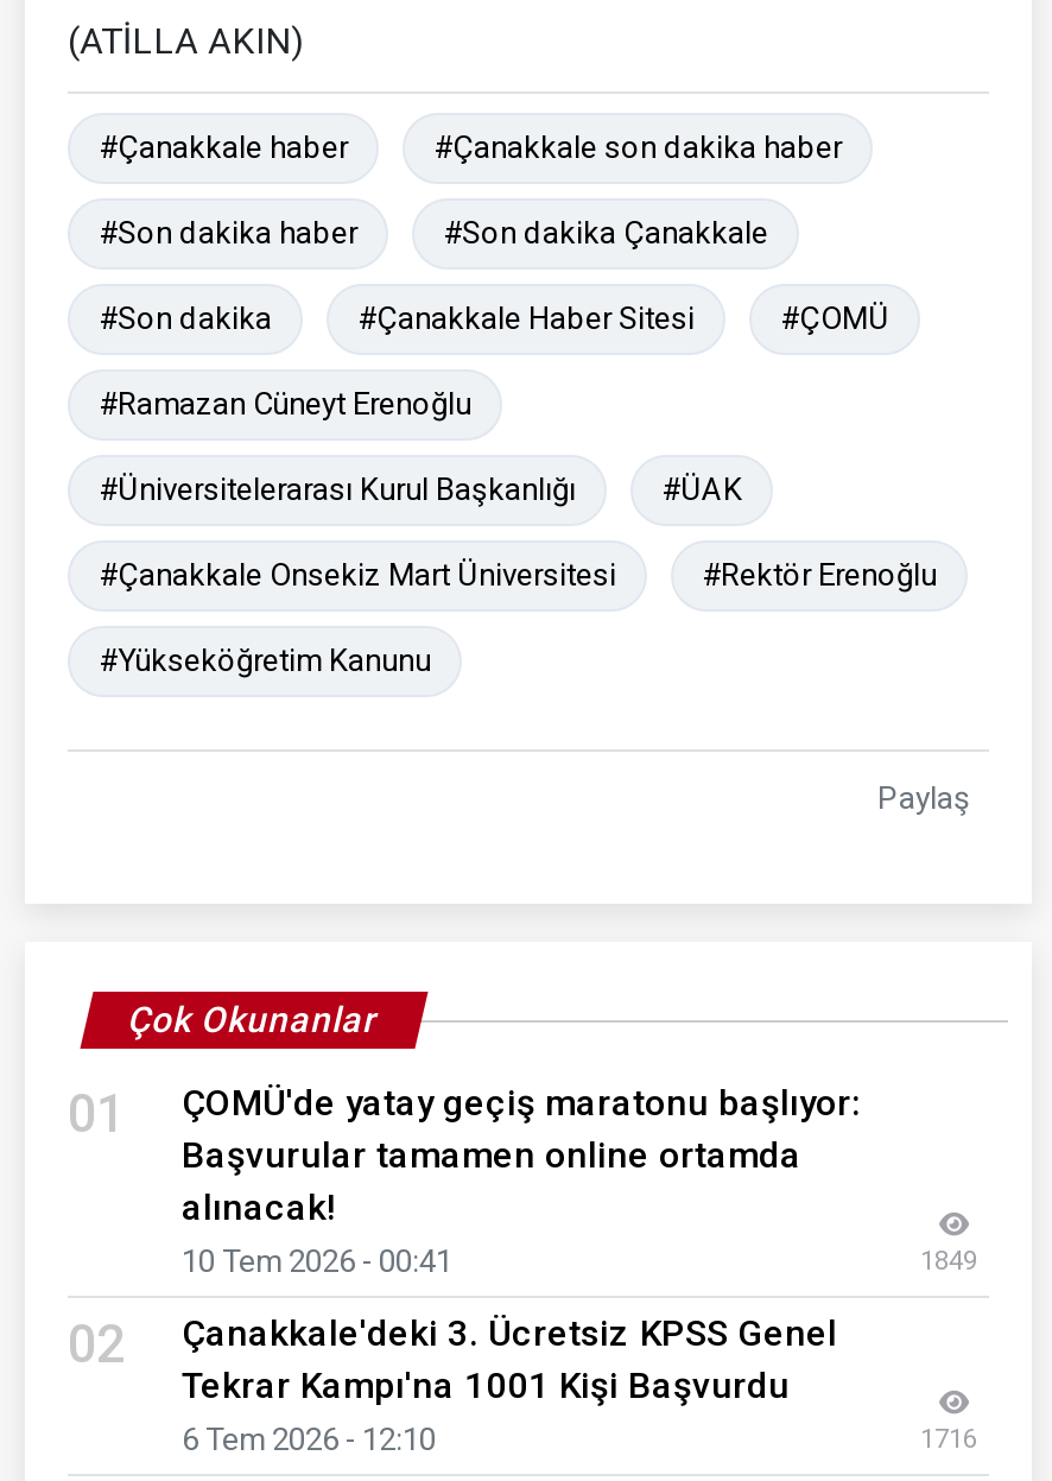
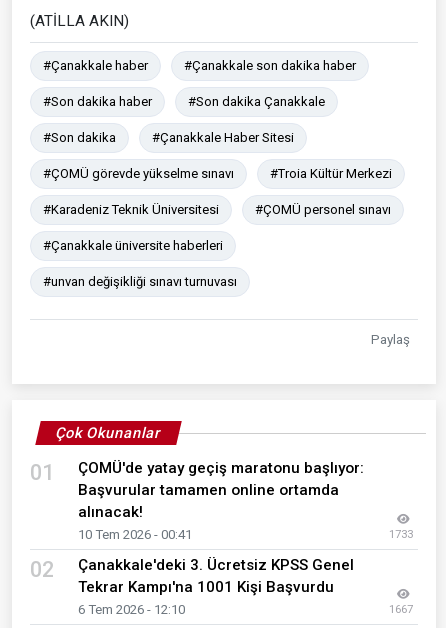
- #ÇOMÜ
- #Ramazan Cüneyt Erenoğlu
- #Üniversitelerarası Kurul Başkanlığı
- #ÜAK
- #Çanakkale Onsekiz Mart Üniversitesi
- #Rektör Erenoğlu
- #Yükseköğretim Kanunu
+ #ÇOMÜ görevde yükselme sınavı
+ #Troia Kültür Merkezi
+ #Karadeniz Teknik Üniversitesi
+ #ÇOMÜ personel sınavı
+ #Çanakkale üniversite haberleri
+ #unvan değişikliği sınavı turnuvası

- 1849
+ 1733

- 1716
+ 1667
